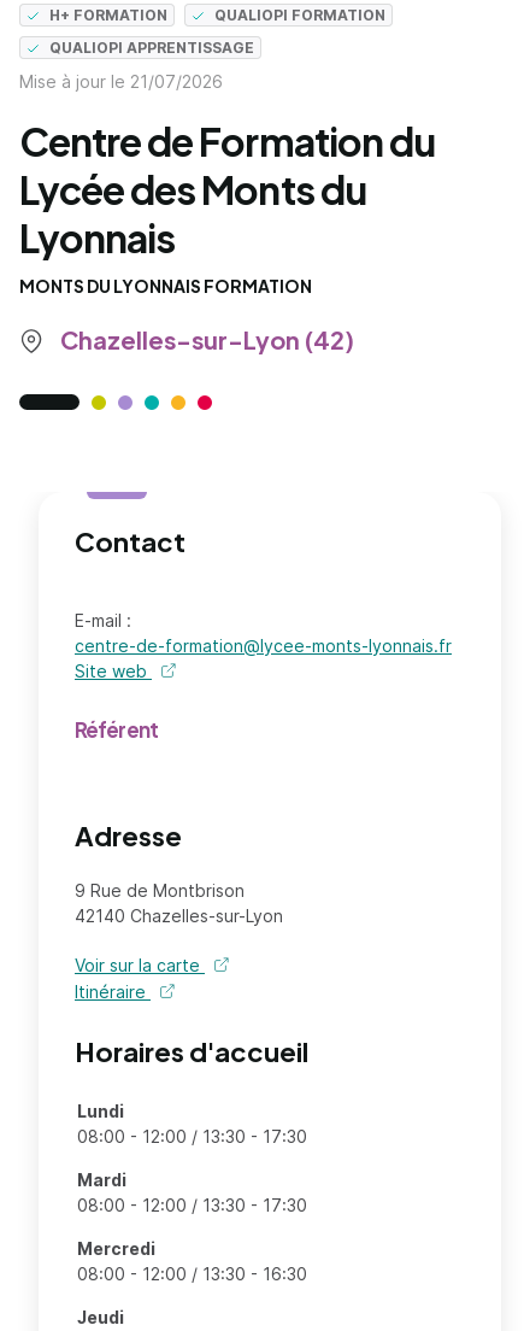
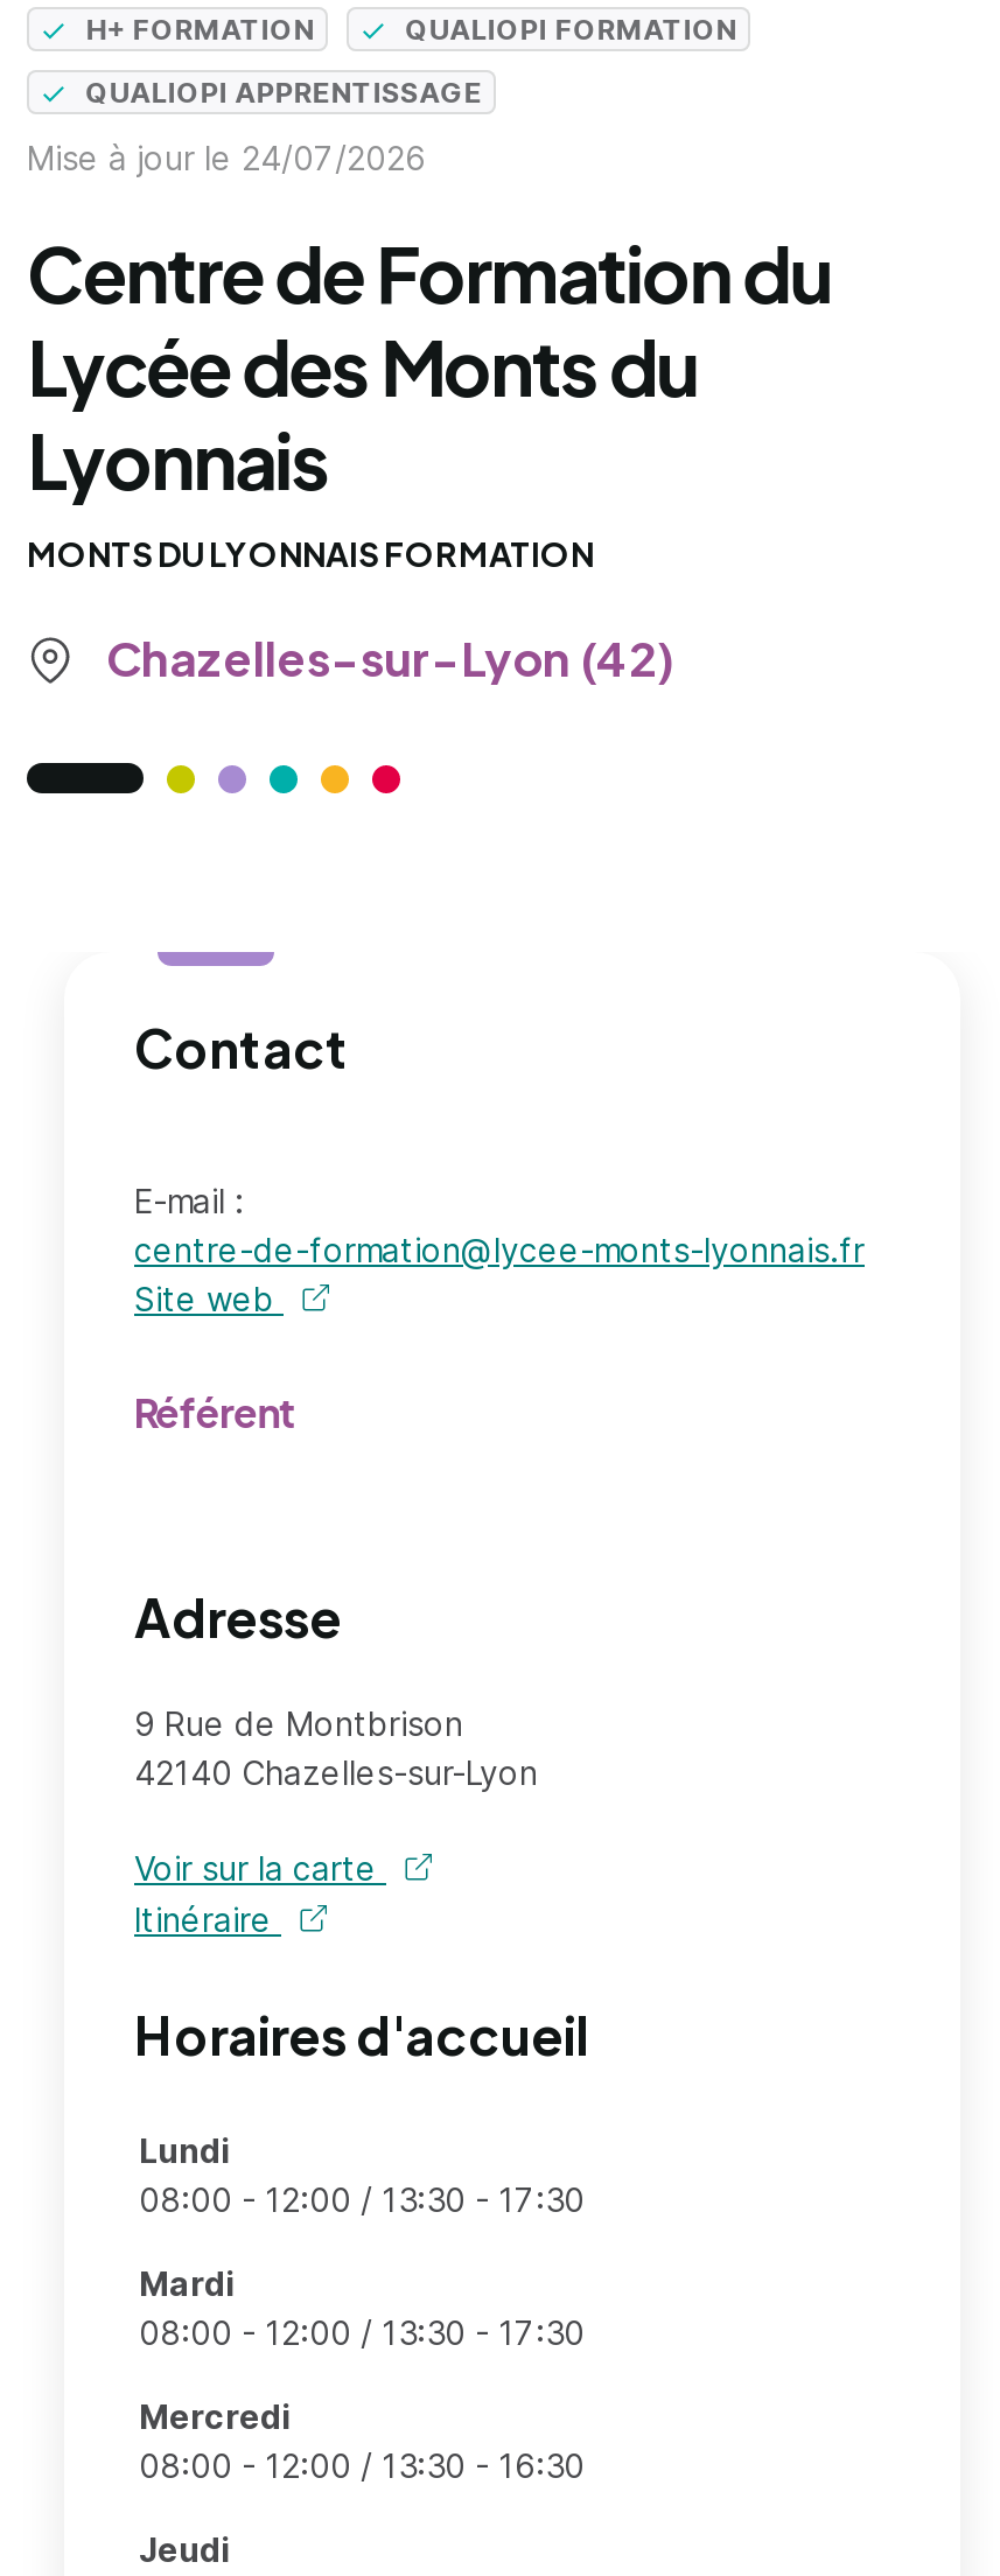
- Mise à jour le 21/07/2026
+ Mise à jour le 24/07/2026
